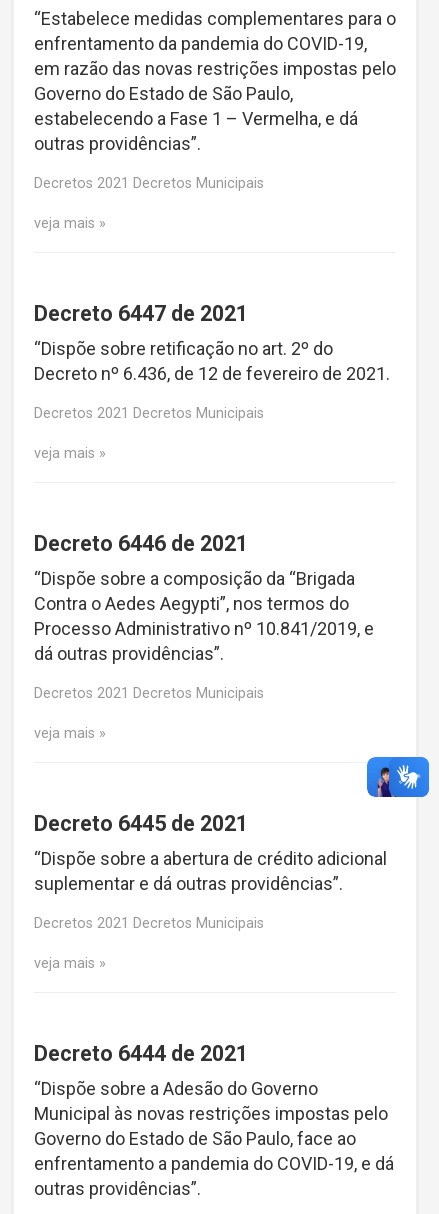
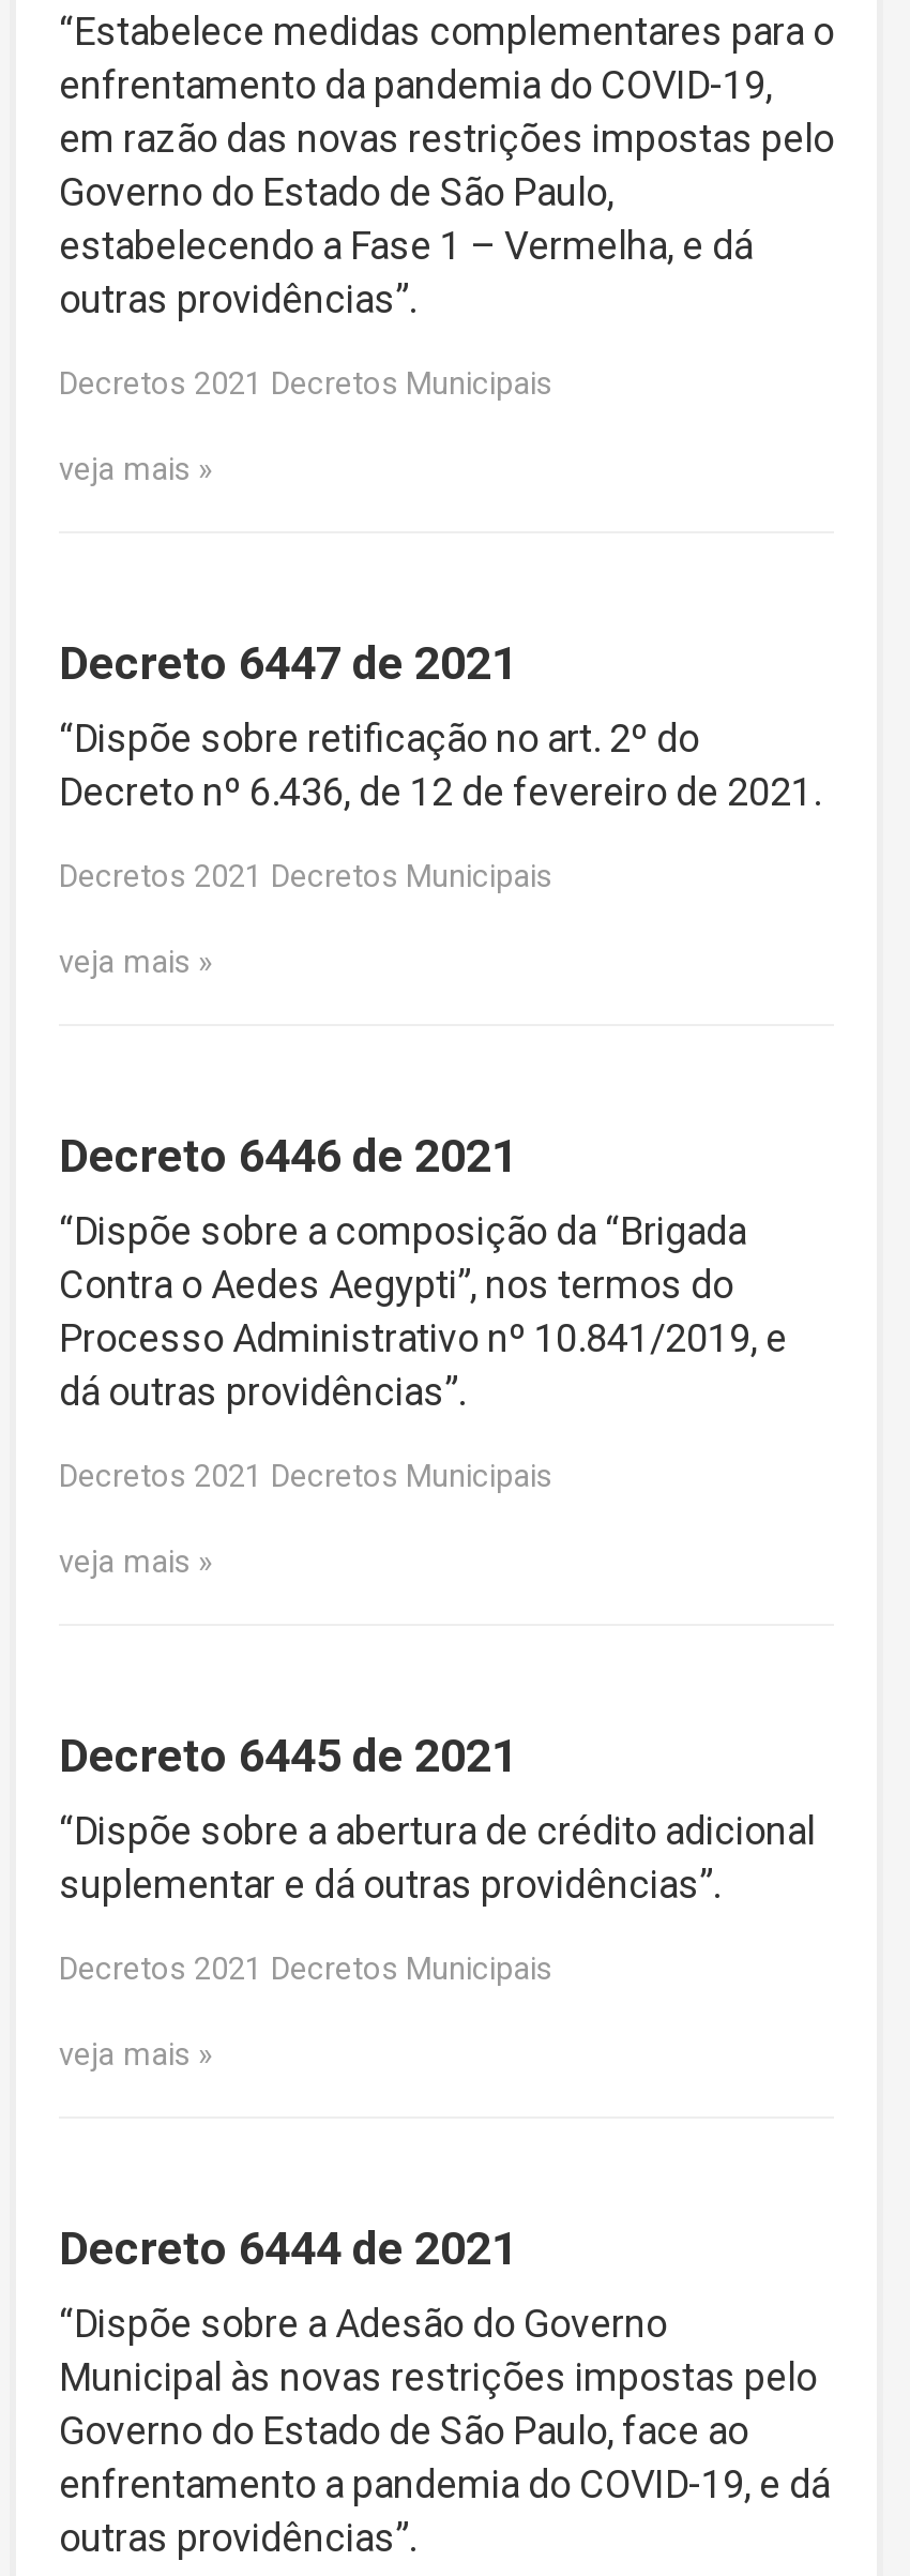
- [image]
